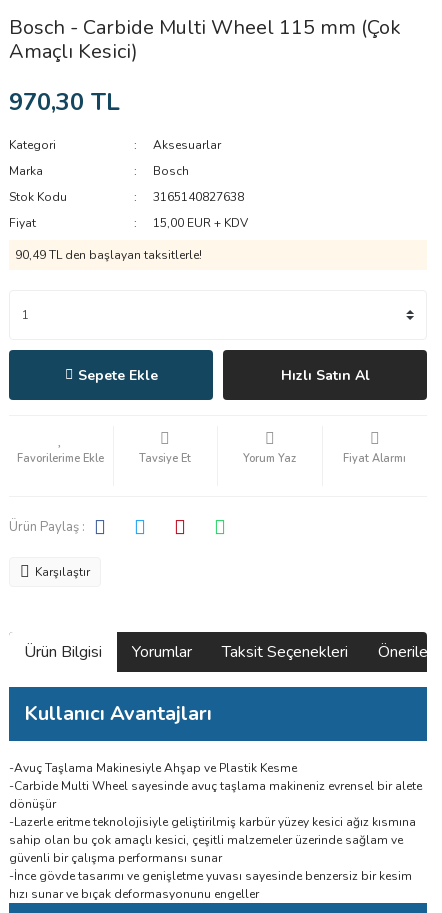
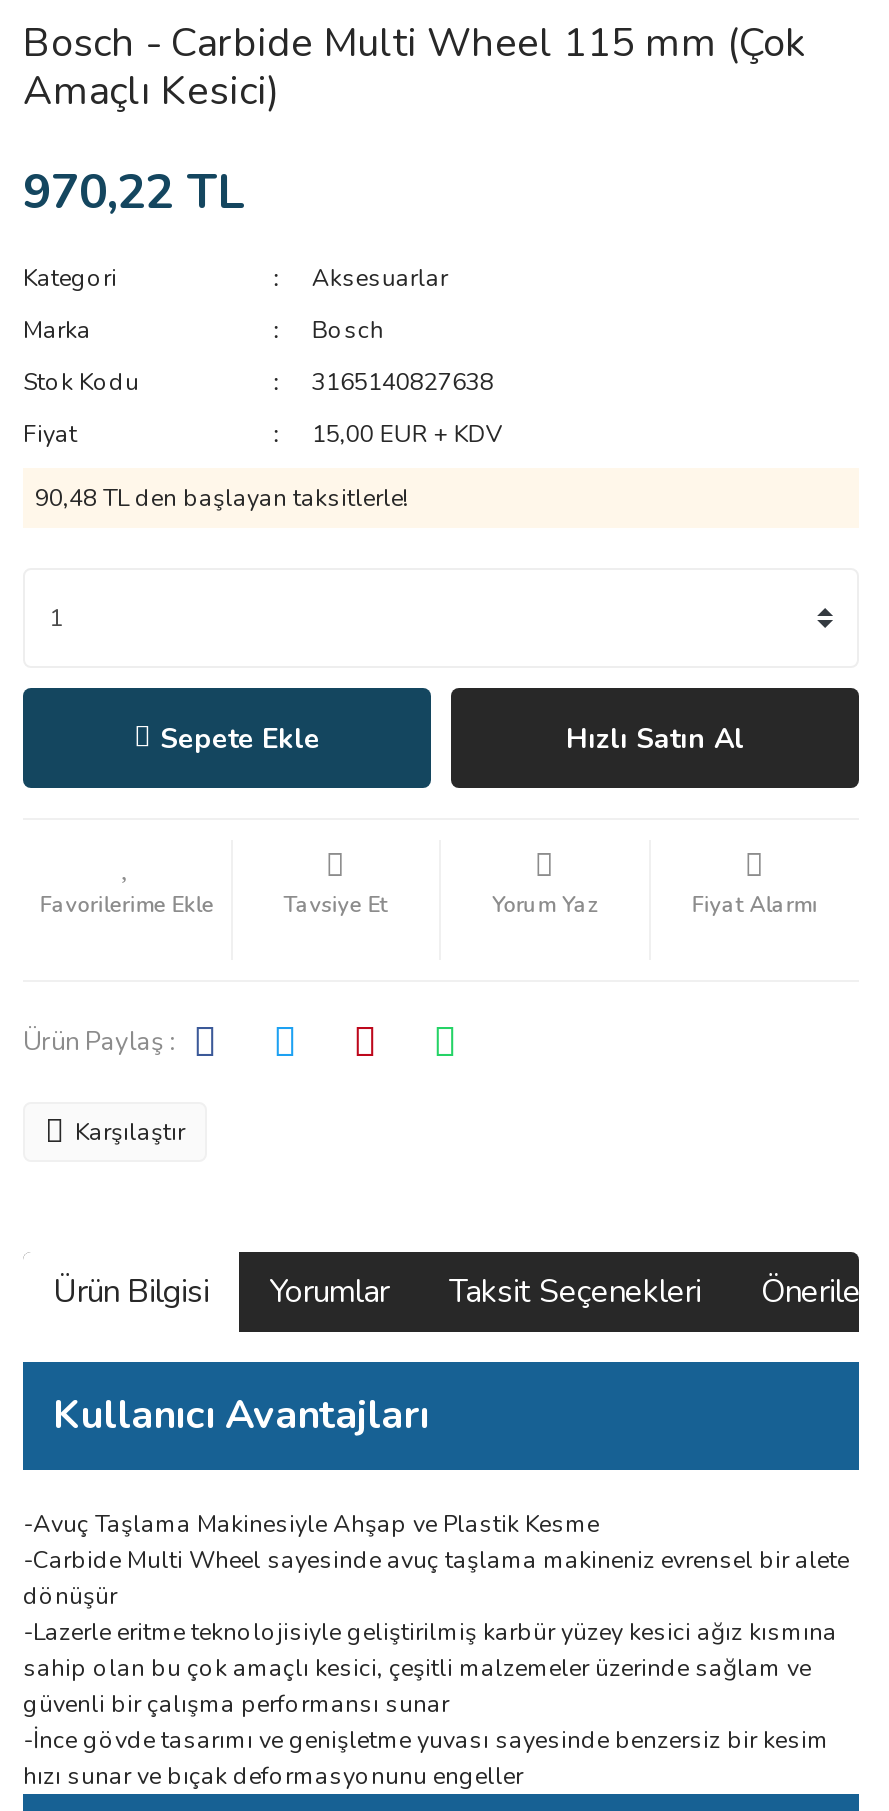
- 970,30 TL
+ 970,22 TL

- 90,49 TL den başlayan taksitlerle!
+ 90,48 TL den başlayan taksitlerle!
